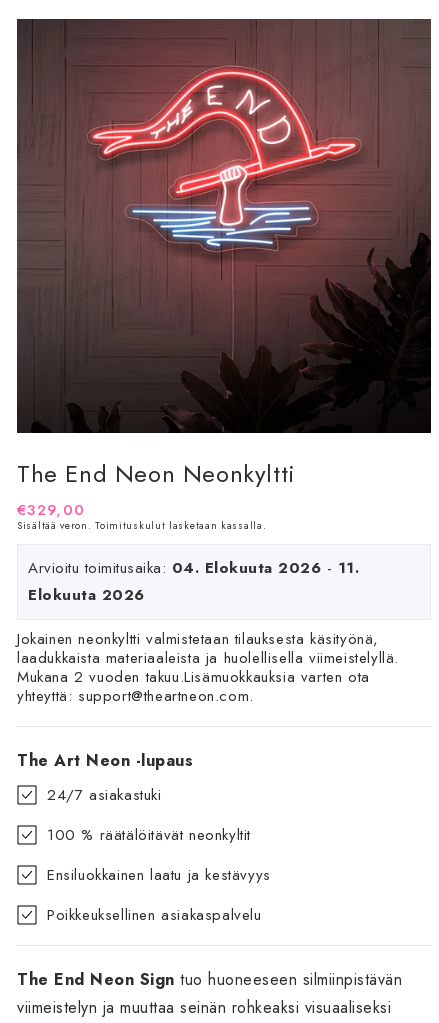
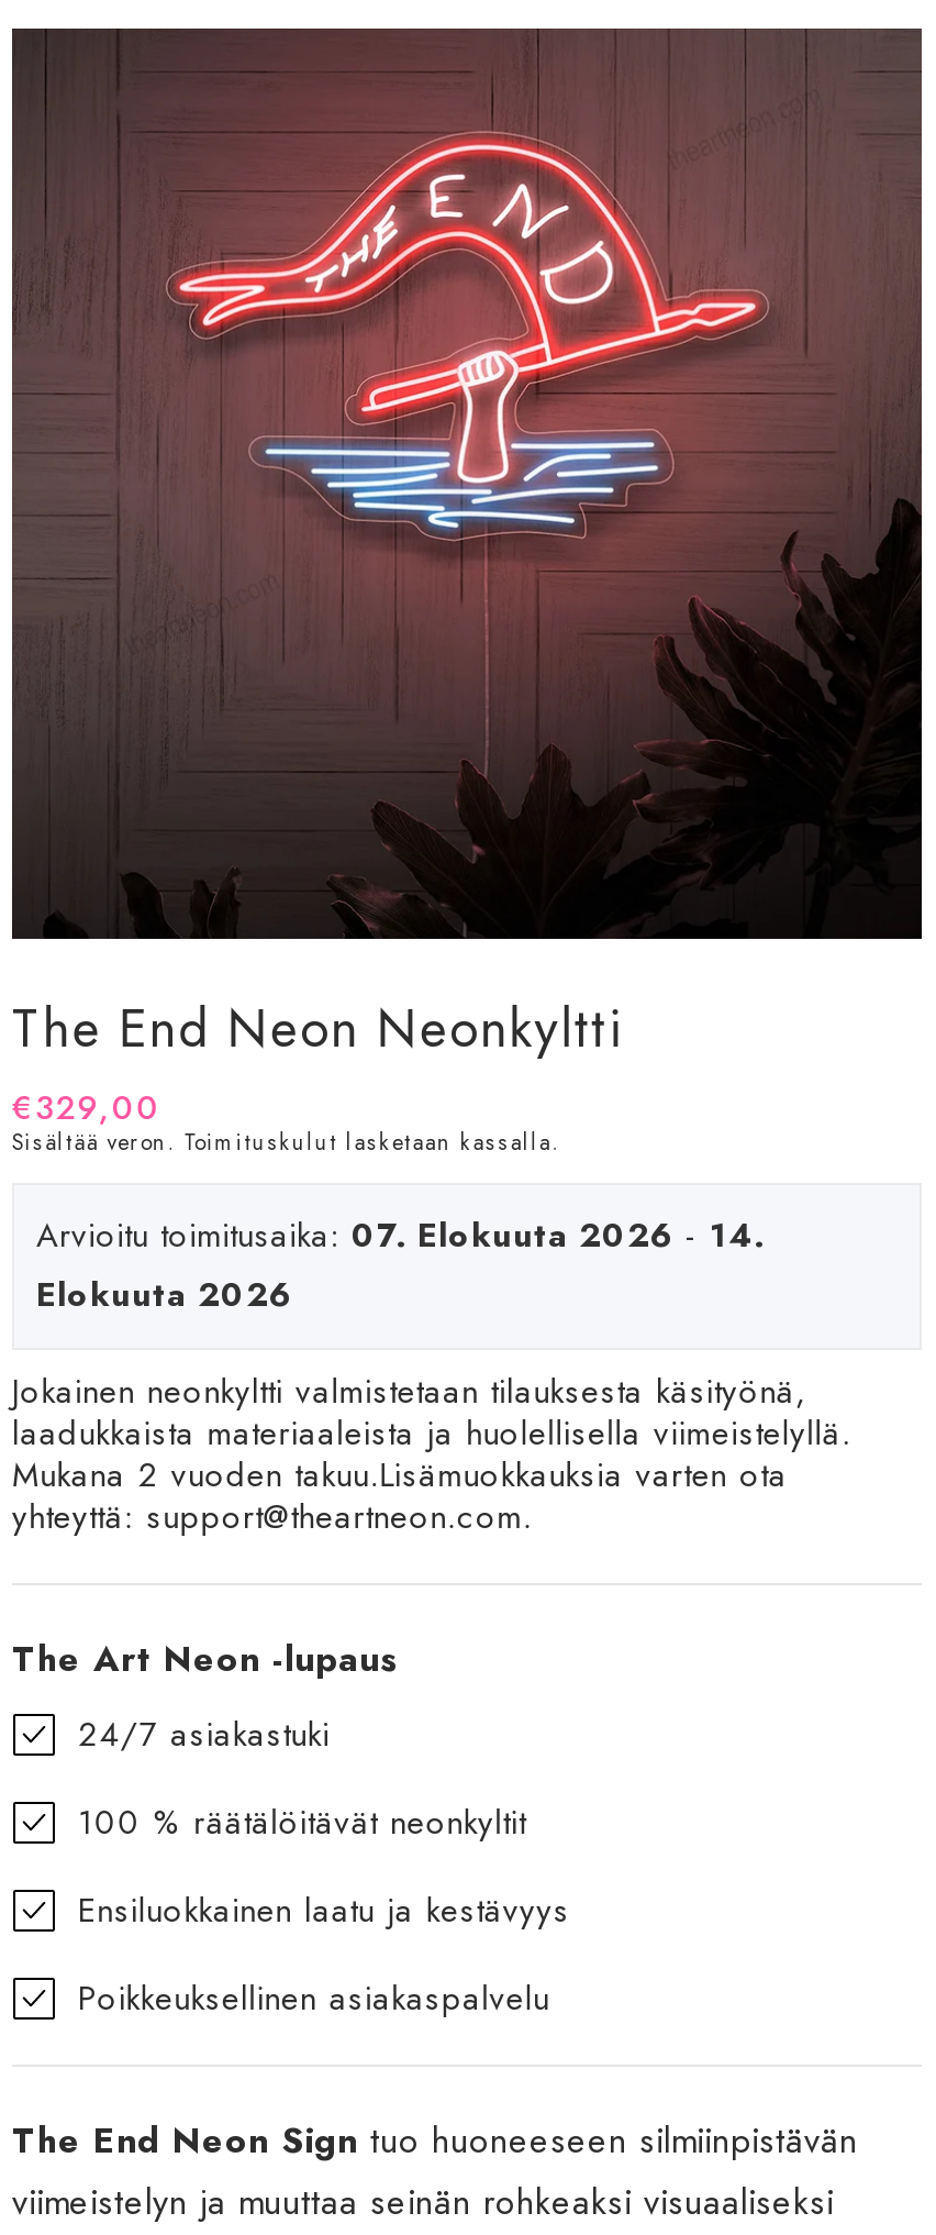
- Arvioitu toimitusaika: 04. Elokuuta 2026 - 11.
+ Arvioitu toimitusaika: 07. Elokuuta 2026 - 14.
